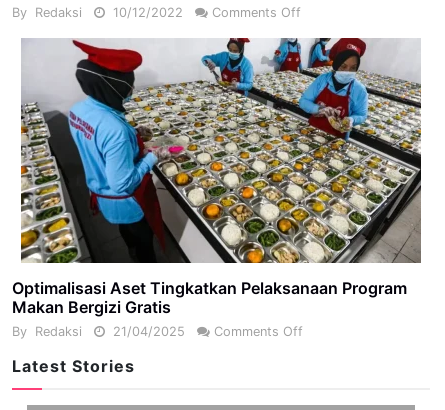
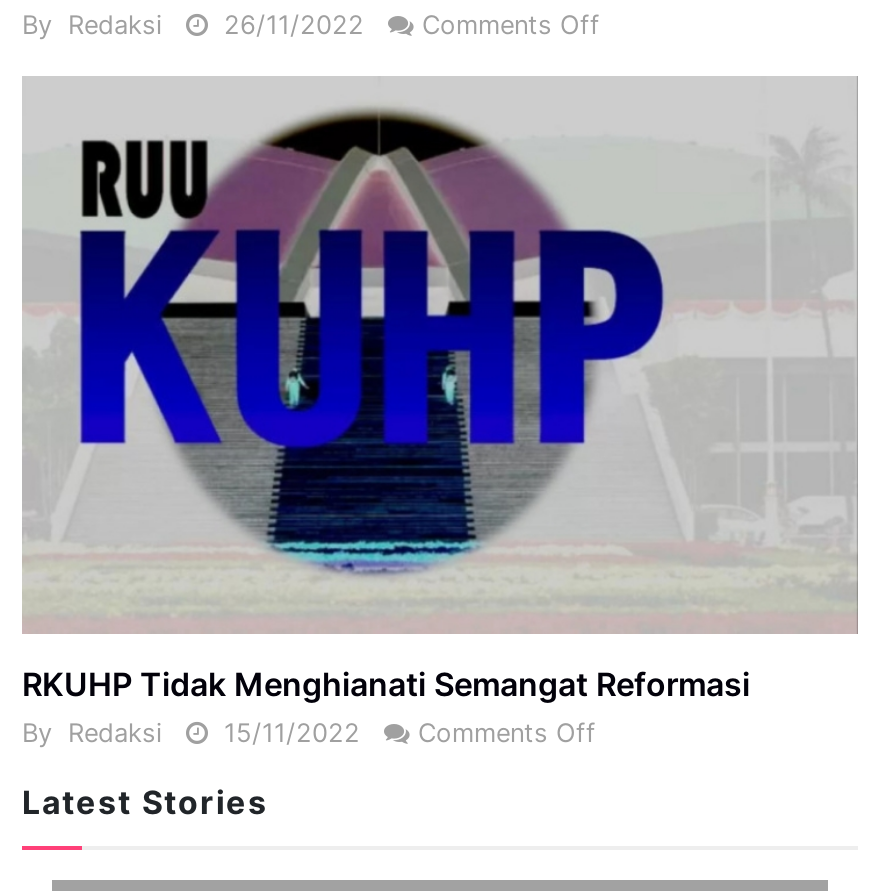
- By Redaksi 10/12/2022 Comments Off
+ By Redaksi 26/11/2022 Comments Off

- [image]
- Optimalisasi Aset Tingkatkan Pelaksanaan Program
- Makan Bergizi Gratis
+ [image]
+ RKUHP Tidak Menghianati Semangat Reformasi

- By Redaksi 21/04/2025 Comments Off
+ By Redaksi 15/11/2022 Comments Off
